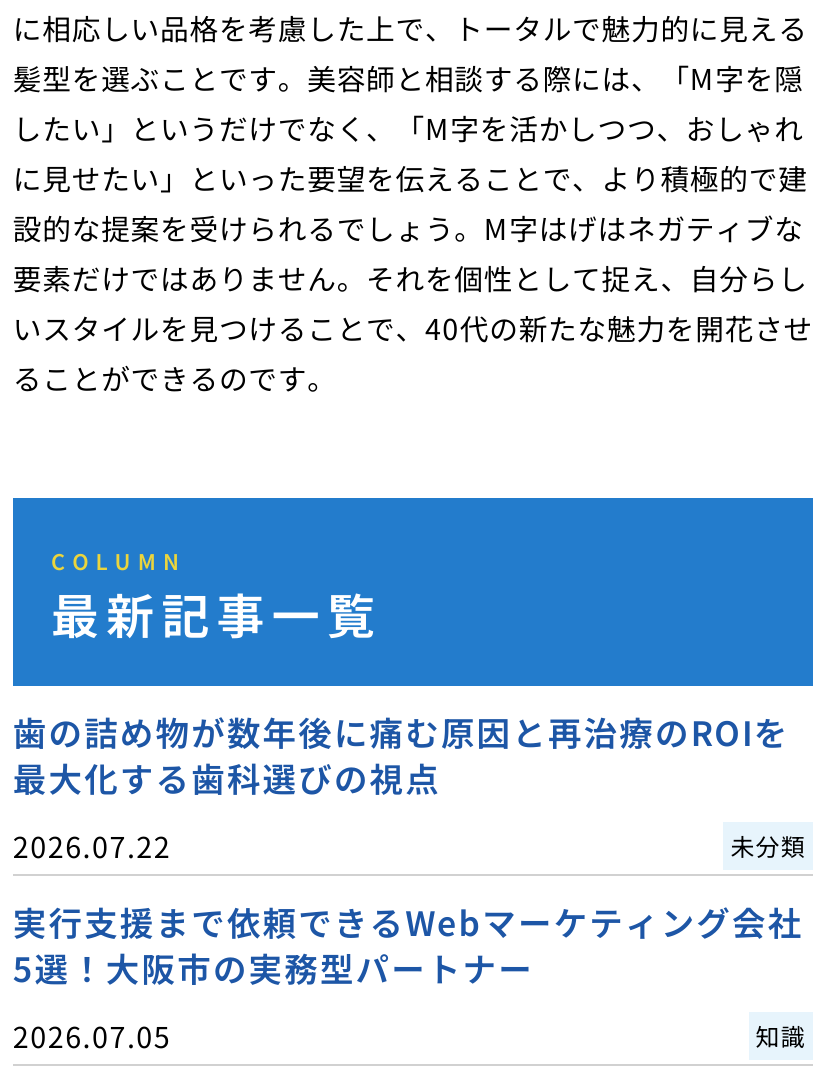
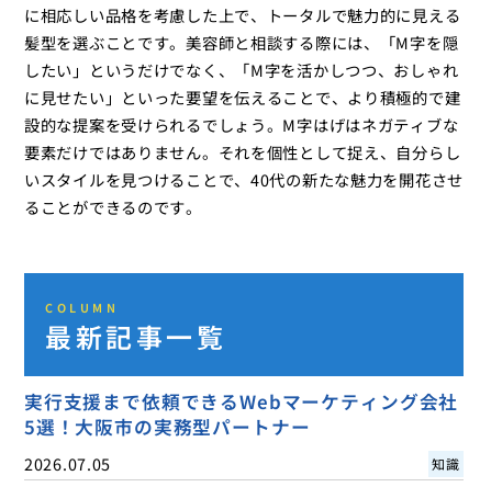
- 歯の詰め物が数年後に痛む原因と再治療のROIを
- 最大化する歯科選びの視点
- 2026.07.22
- 未分類
